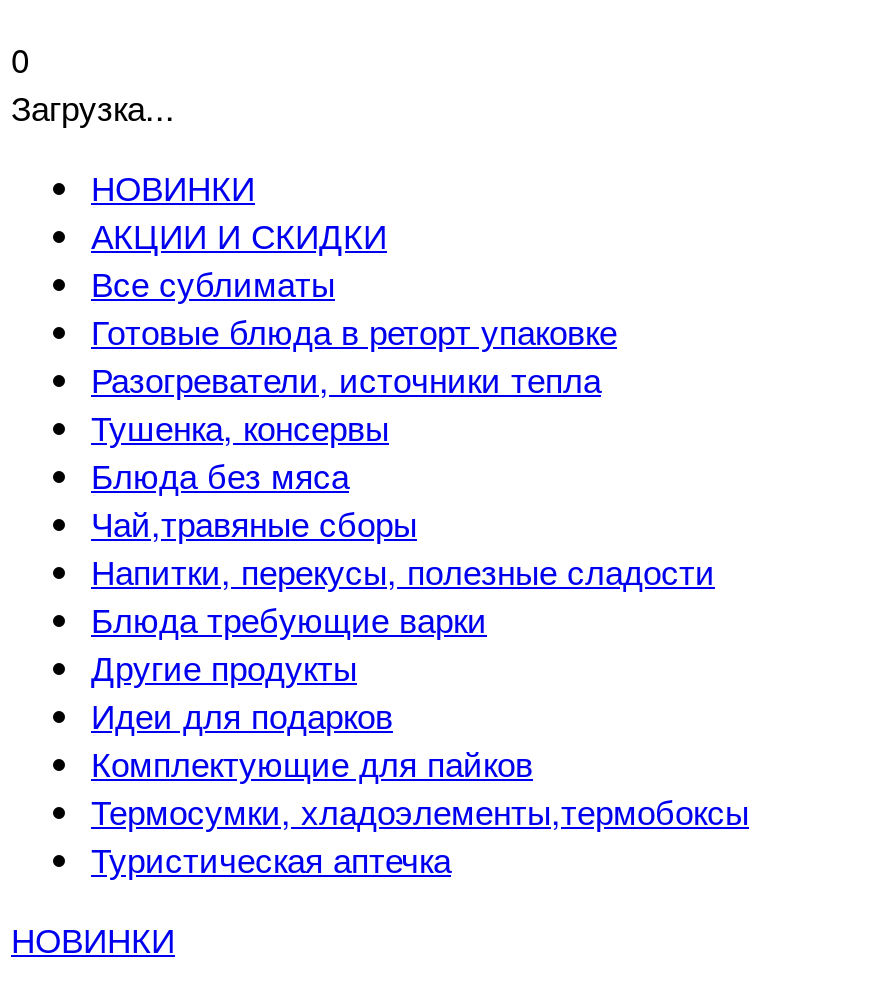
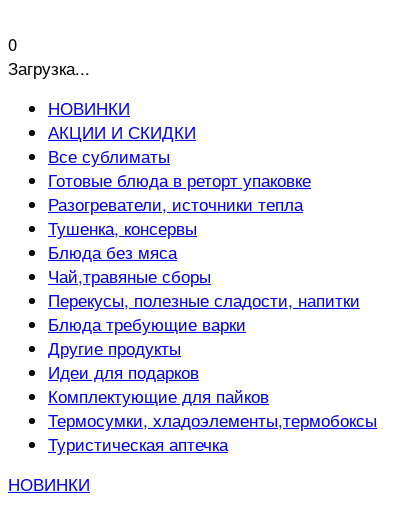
- Напитки, перекусы, полезные сладости
+ Перекусы, полезные сладости, напитки
